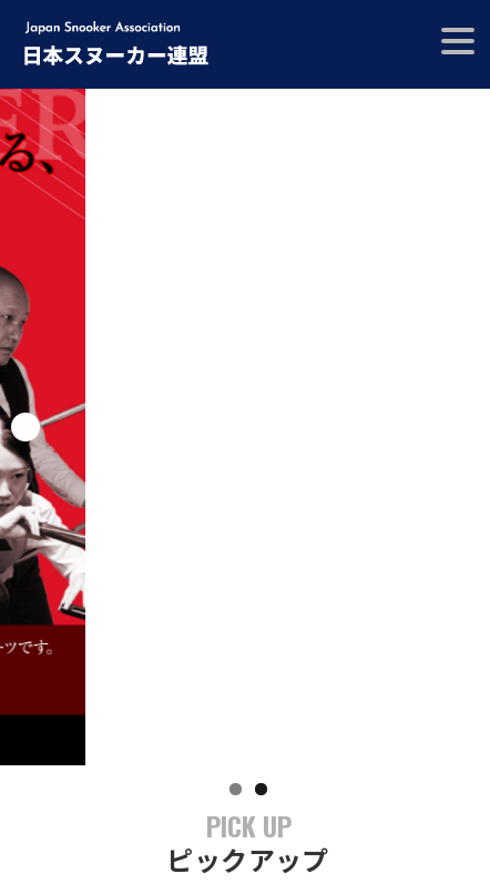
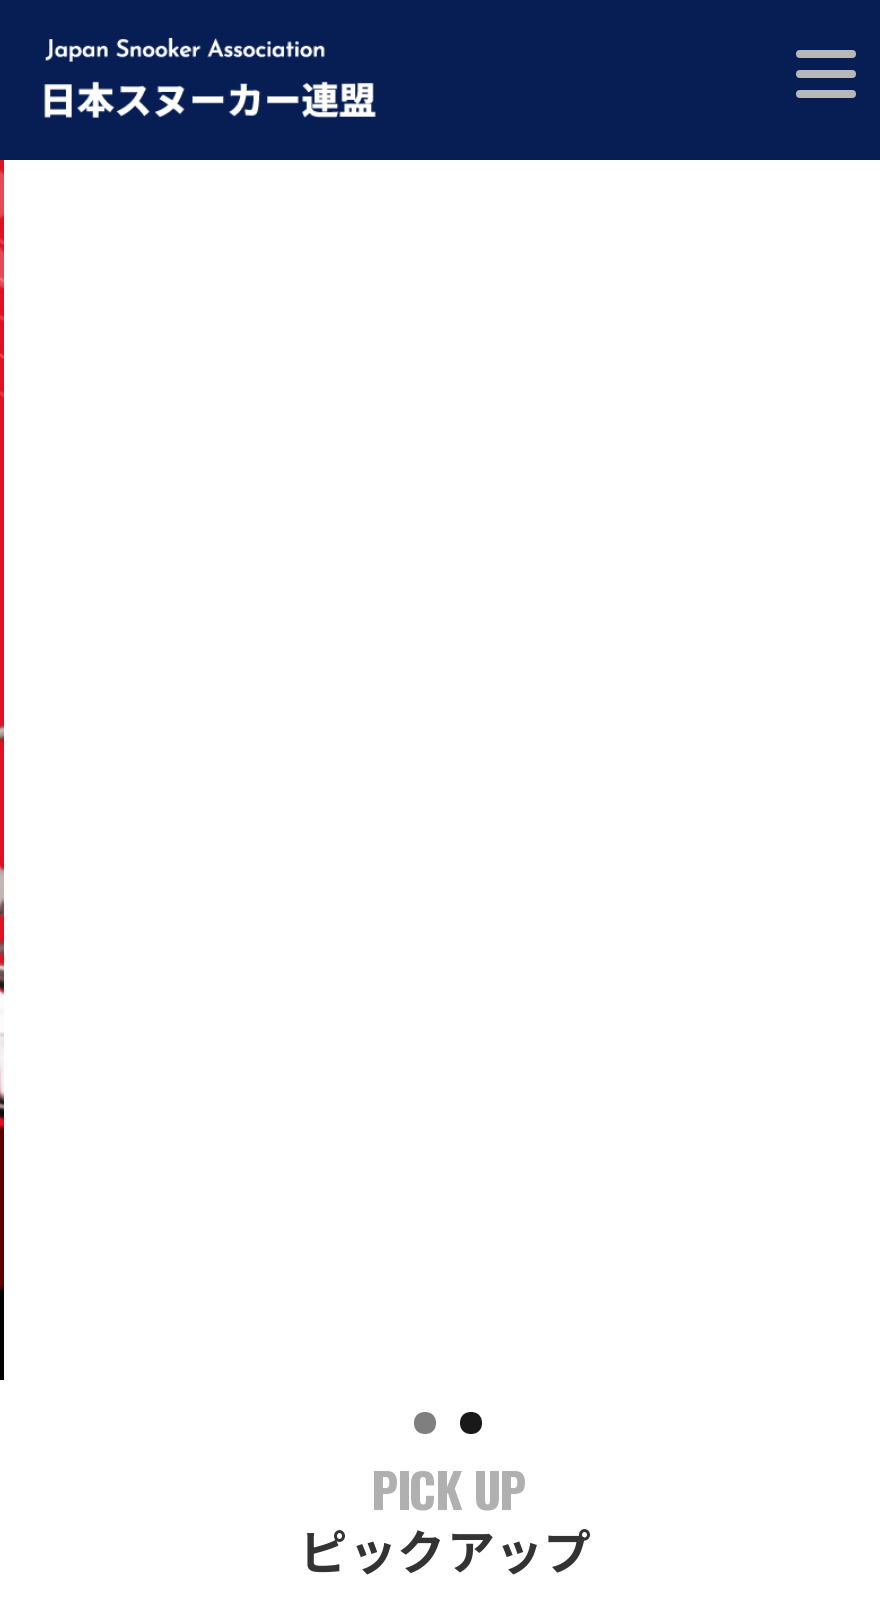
- [image]
